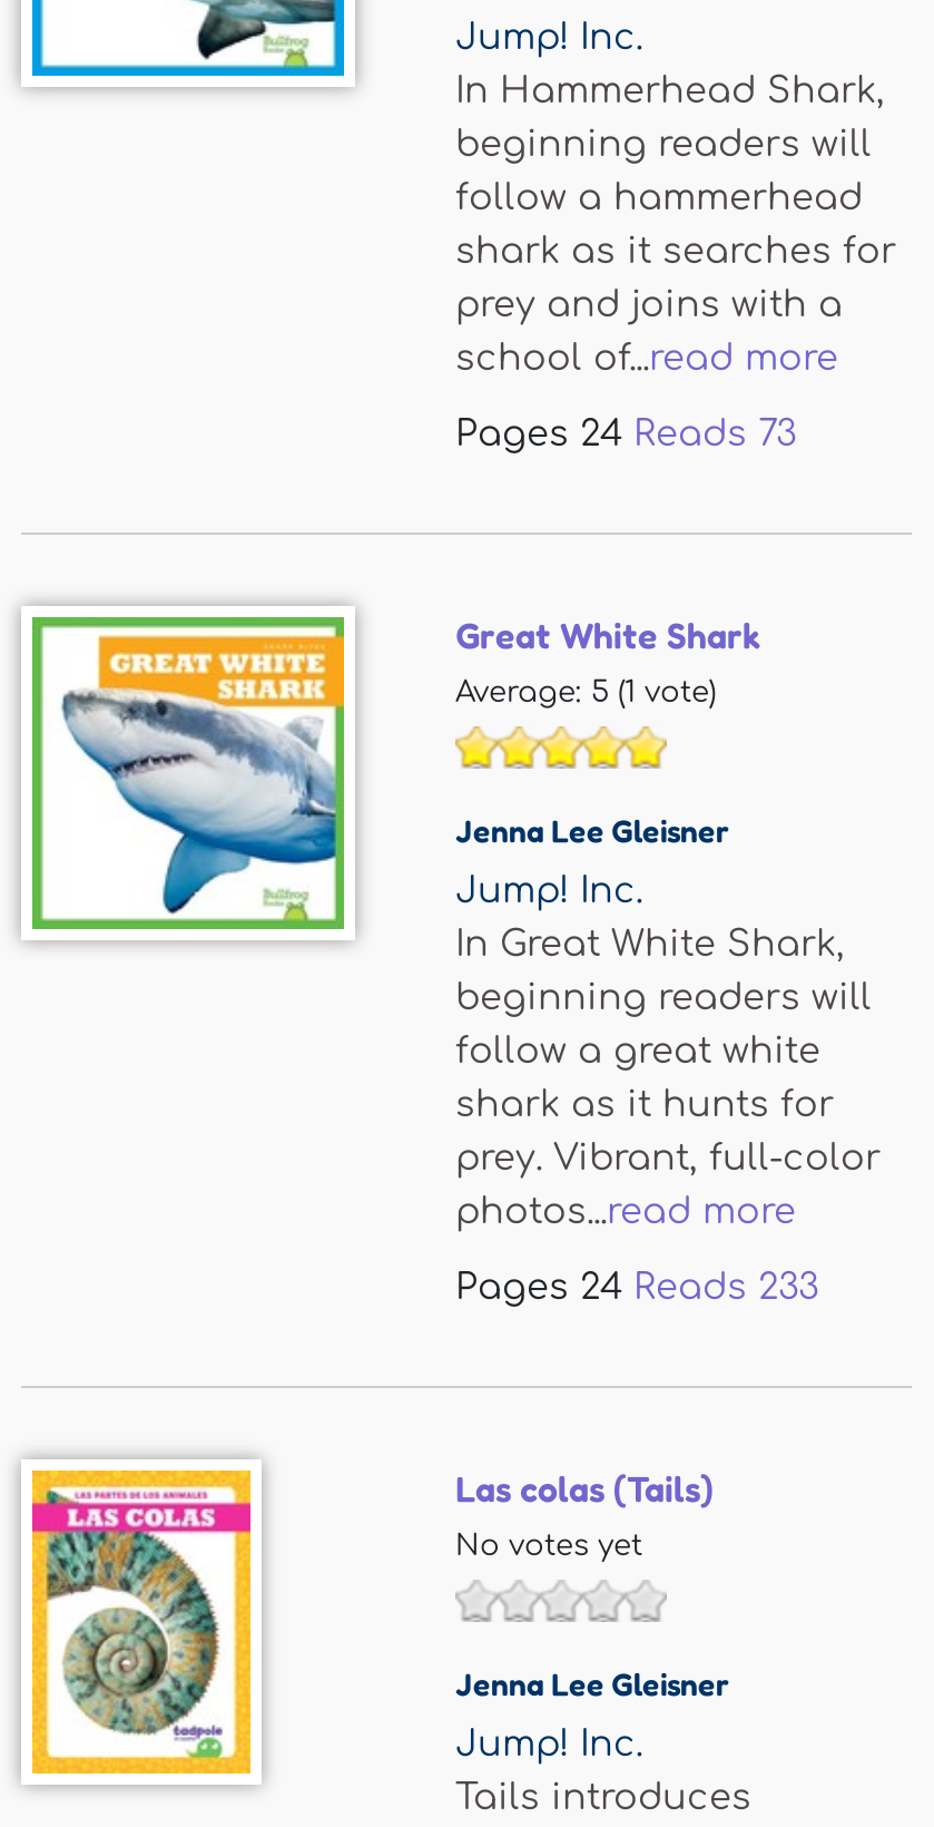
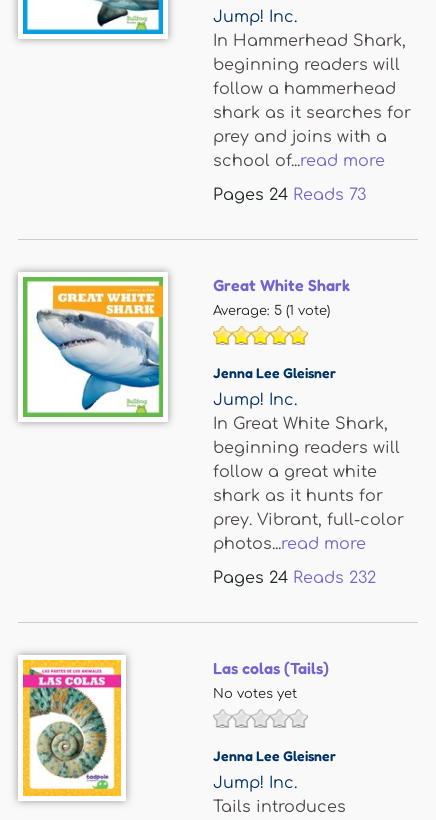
- Pages 24 Reads 233
+ Pages 24 Reads 232
